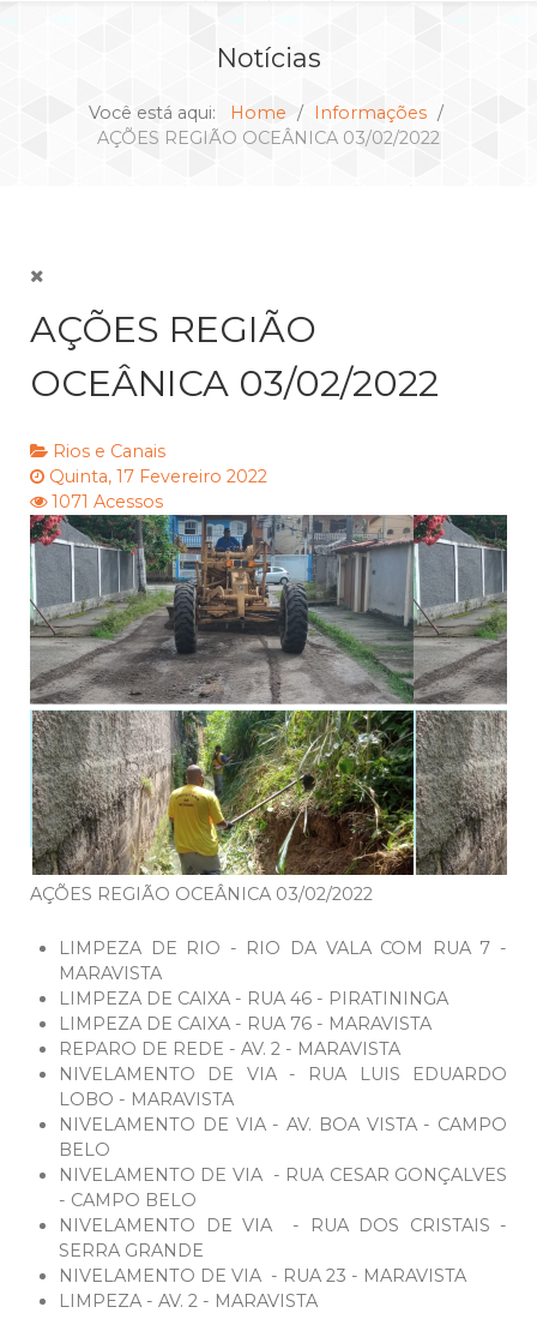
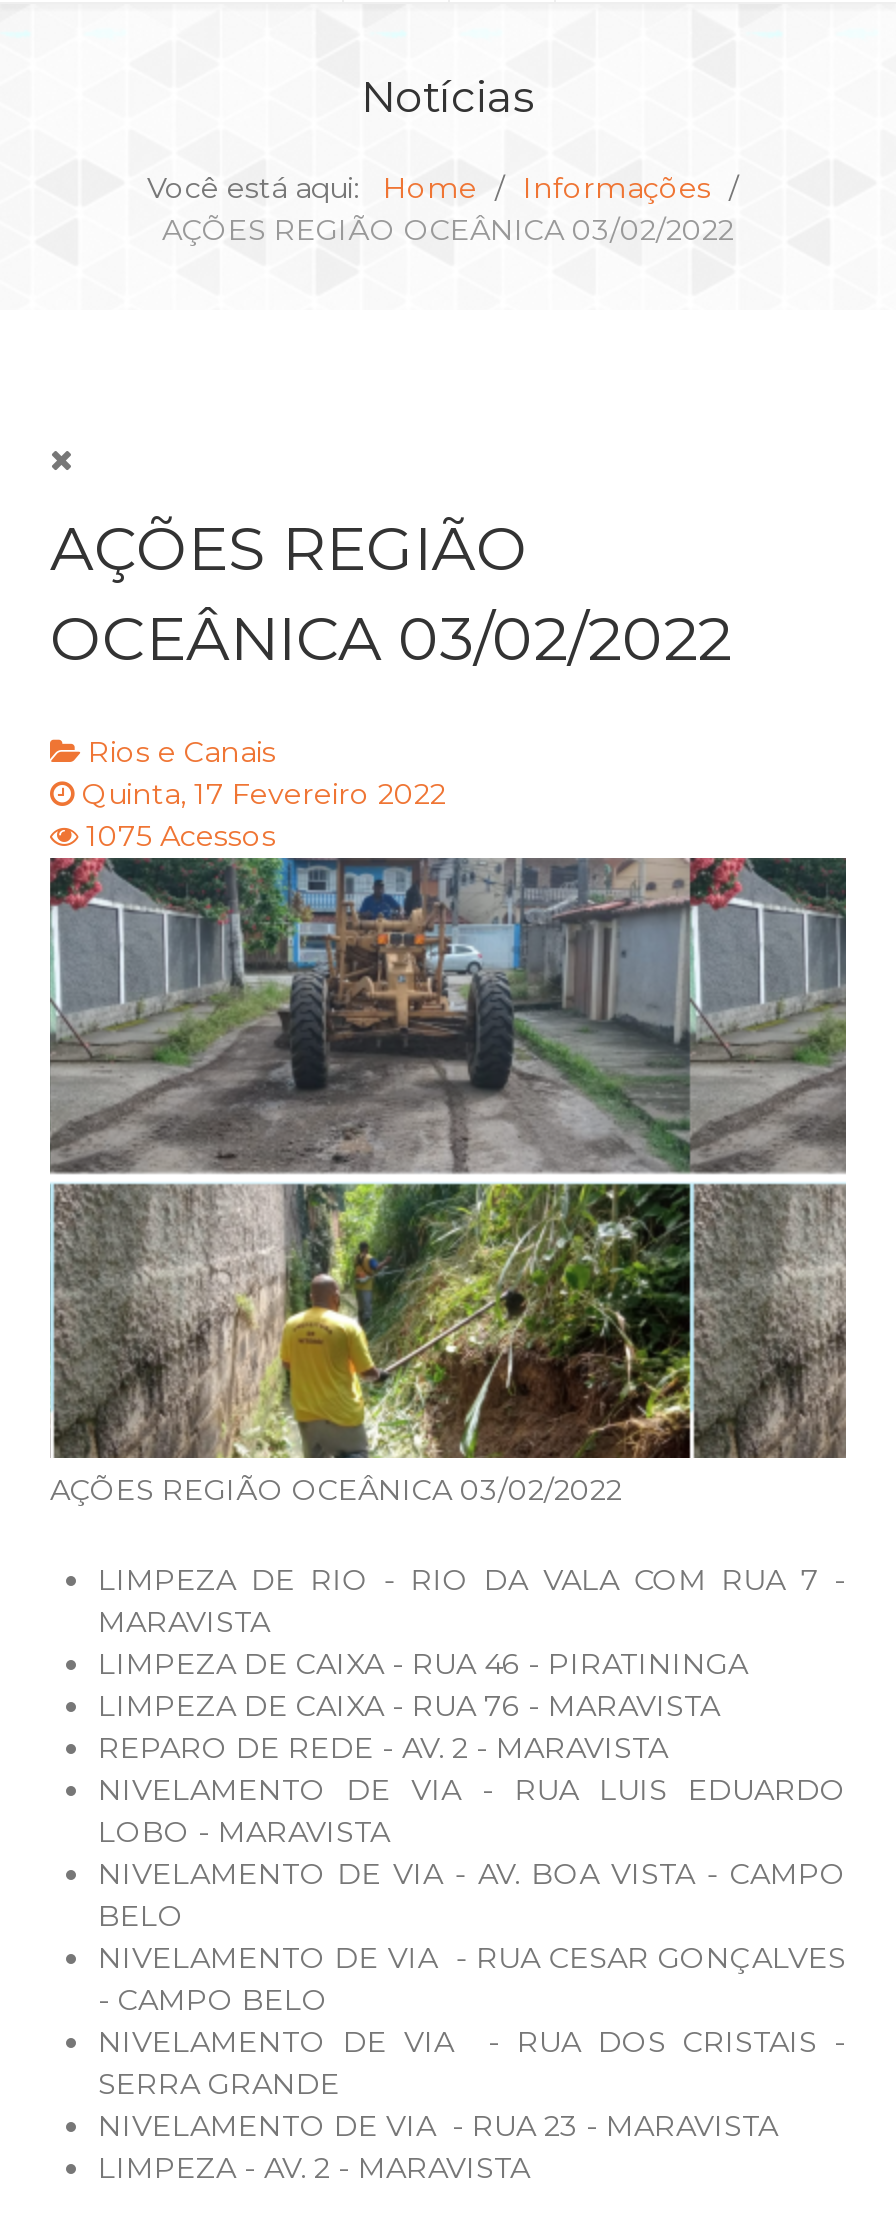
- 1071 Acessos
+ 1075 Acessos
